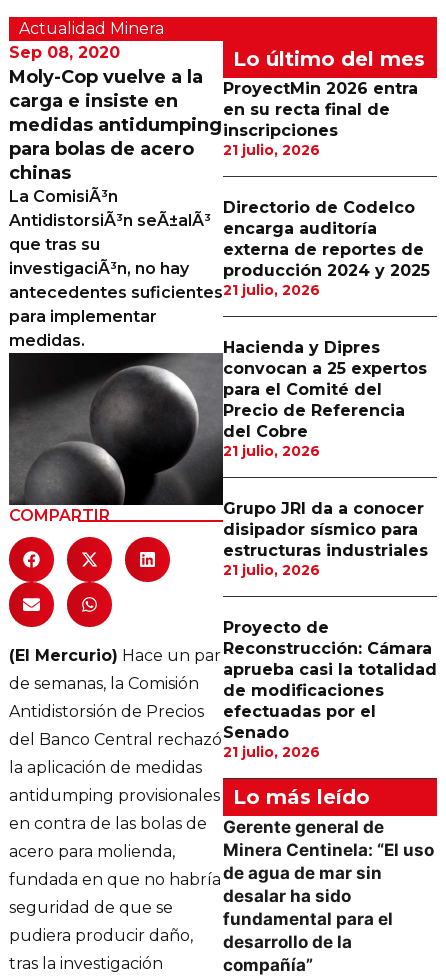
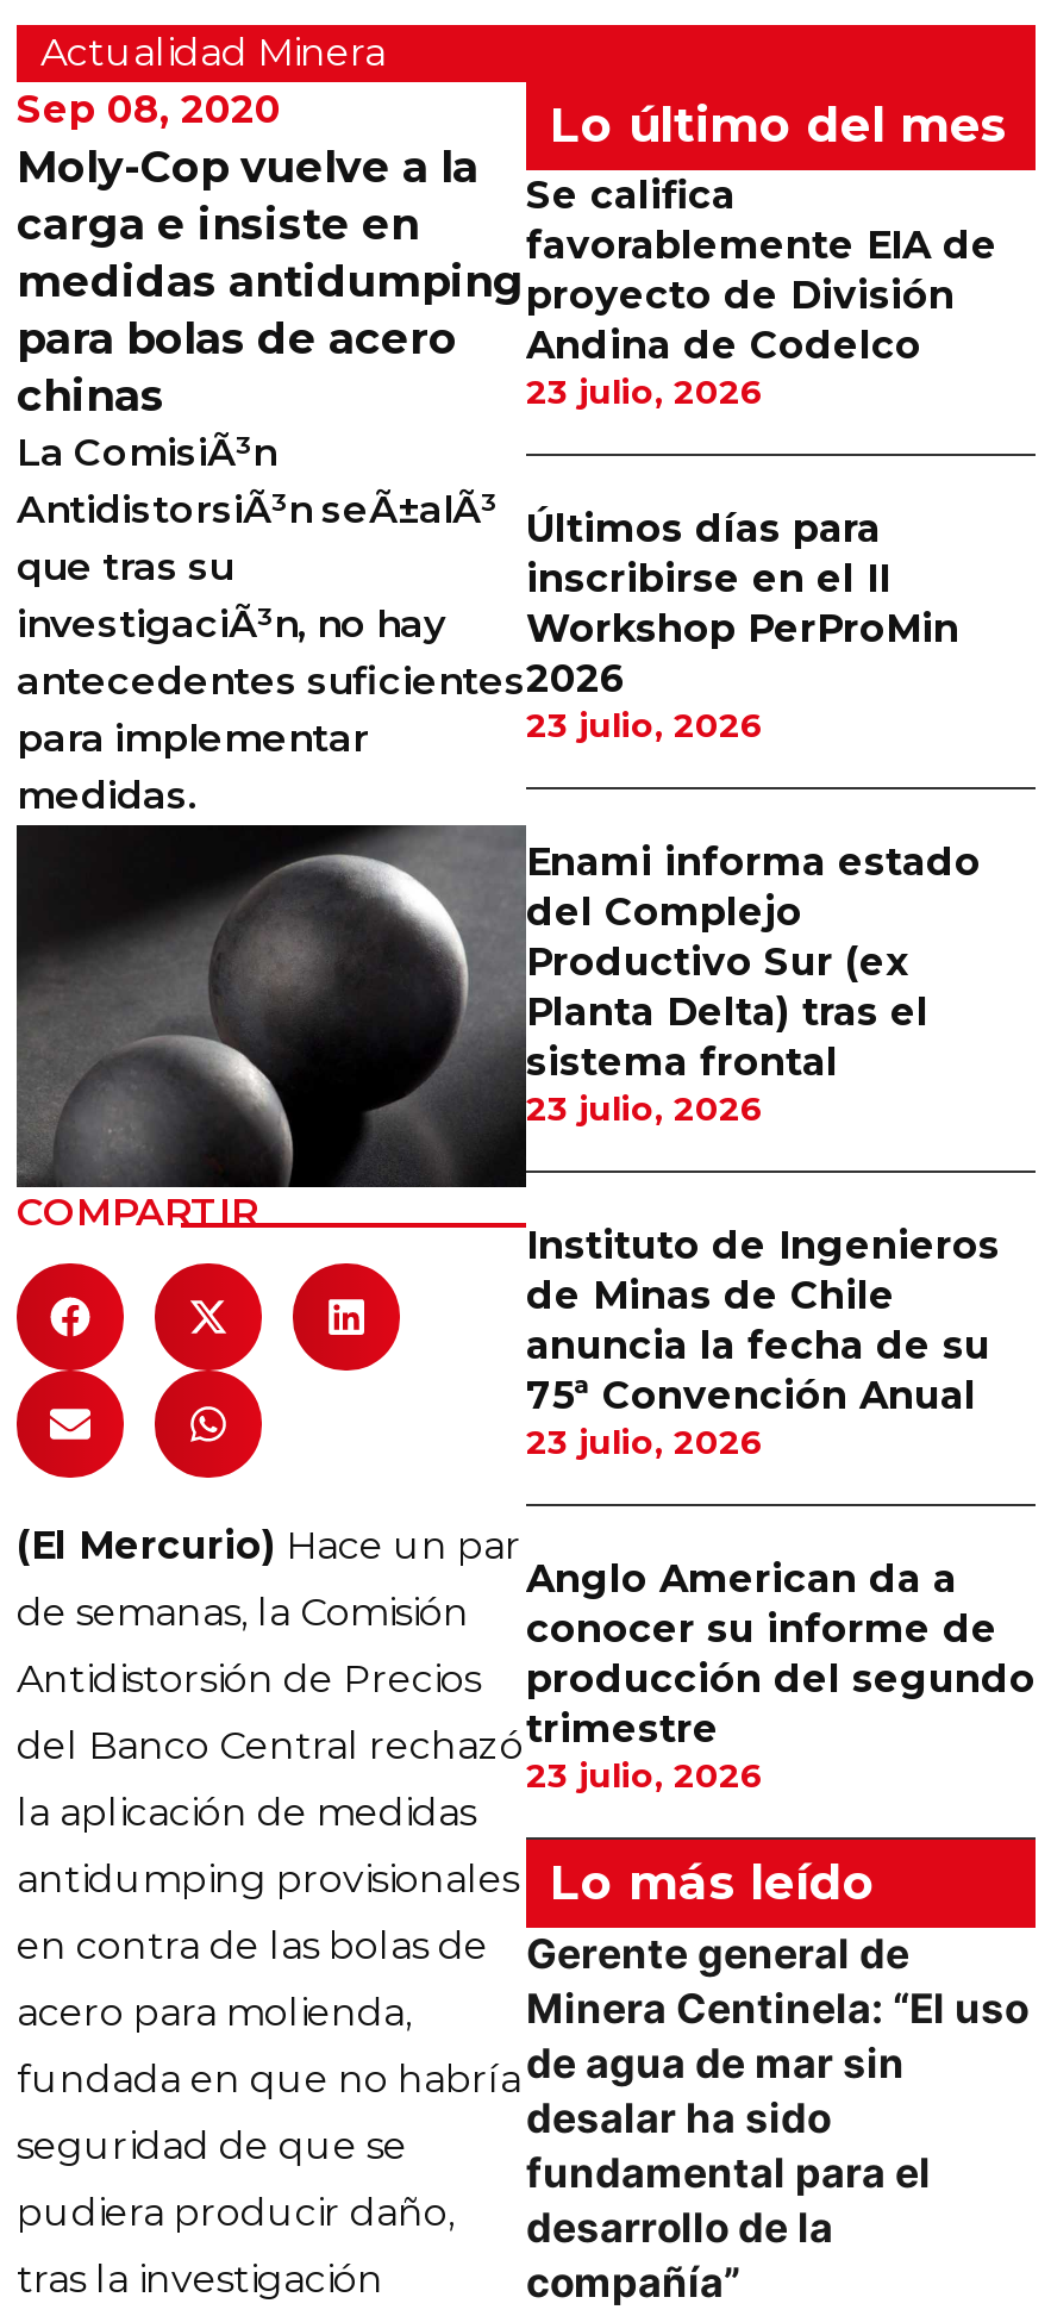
- ProyectMin 2026 entra
- en su recta final de
- inscripciones
- 21 julio, 2026
+ Se califica
+ favorablemente EIA de
+ proyecto de División
+ Andina de Codelco
+ 23 julio, 2026

- Directorio de Codelco
- encarga auditoría
- externa de reportes de
- producción 2024 y 2025
- 21 julio, 2026
+ Últimos días para
+ inscribirse en el II
+ Workshop PerProMin
+ 2026
+ 23 julio, 2026

- Hacienda y Dipres
- convocan a 25 expertos
- para el Comité del
- Precio de Referencia
- del Cobre
- 21 julio, 2026
+ Enami informa estado
+ del Complejo
+ Productivo Sur (ex
+ Planta Delta) tras el
+ sistema frontal
+ 23 julio, 2026

- Grupo JRI da a conocer
- disipador sísmico para
- estructuras industriales
- 21 julio, 2026
+ Instituto de Ingenieros
+ de Minas de Chile
+ anuncia la fecha de su
+ 75ª Convención Anual
+ 23 julio, 2026

- Proyecto de
- Reconstrucción: Cámara
- aprueba casi la totalidad
- de modificaciones
- efectuadas por el
- Senado
- 21 julio, 2026
+ Anglo American da a
+ conocer su informe de
+ producción del segundo
+ trimestre
+ 23 julio, 2026
